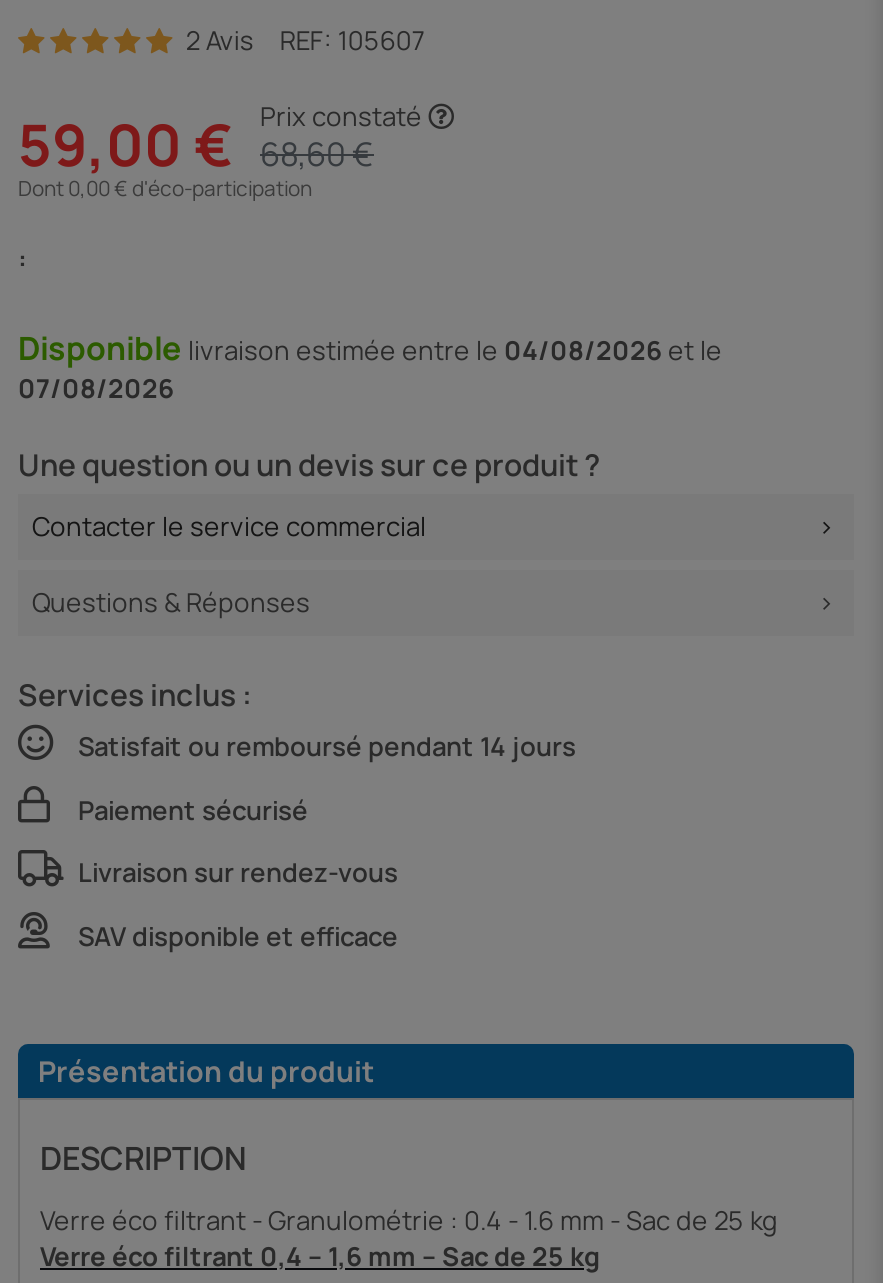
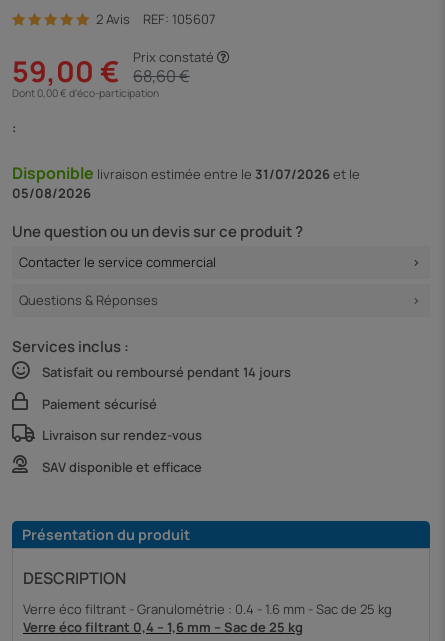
- Disponible livraison estimée entre le 04/08/2026 et le
+ Disponible livraison estimée entre le 31/07/2026 et le

- 07/08/2026
+ 05/08/2026
